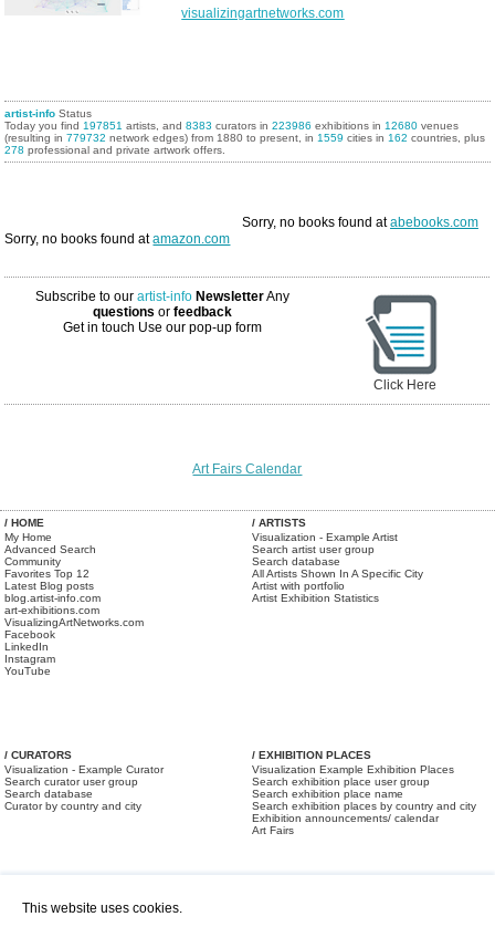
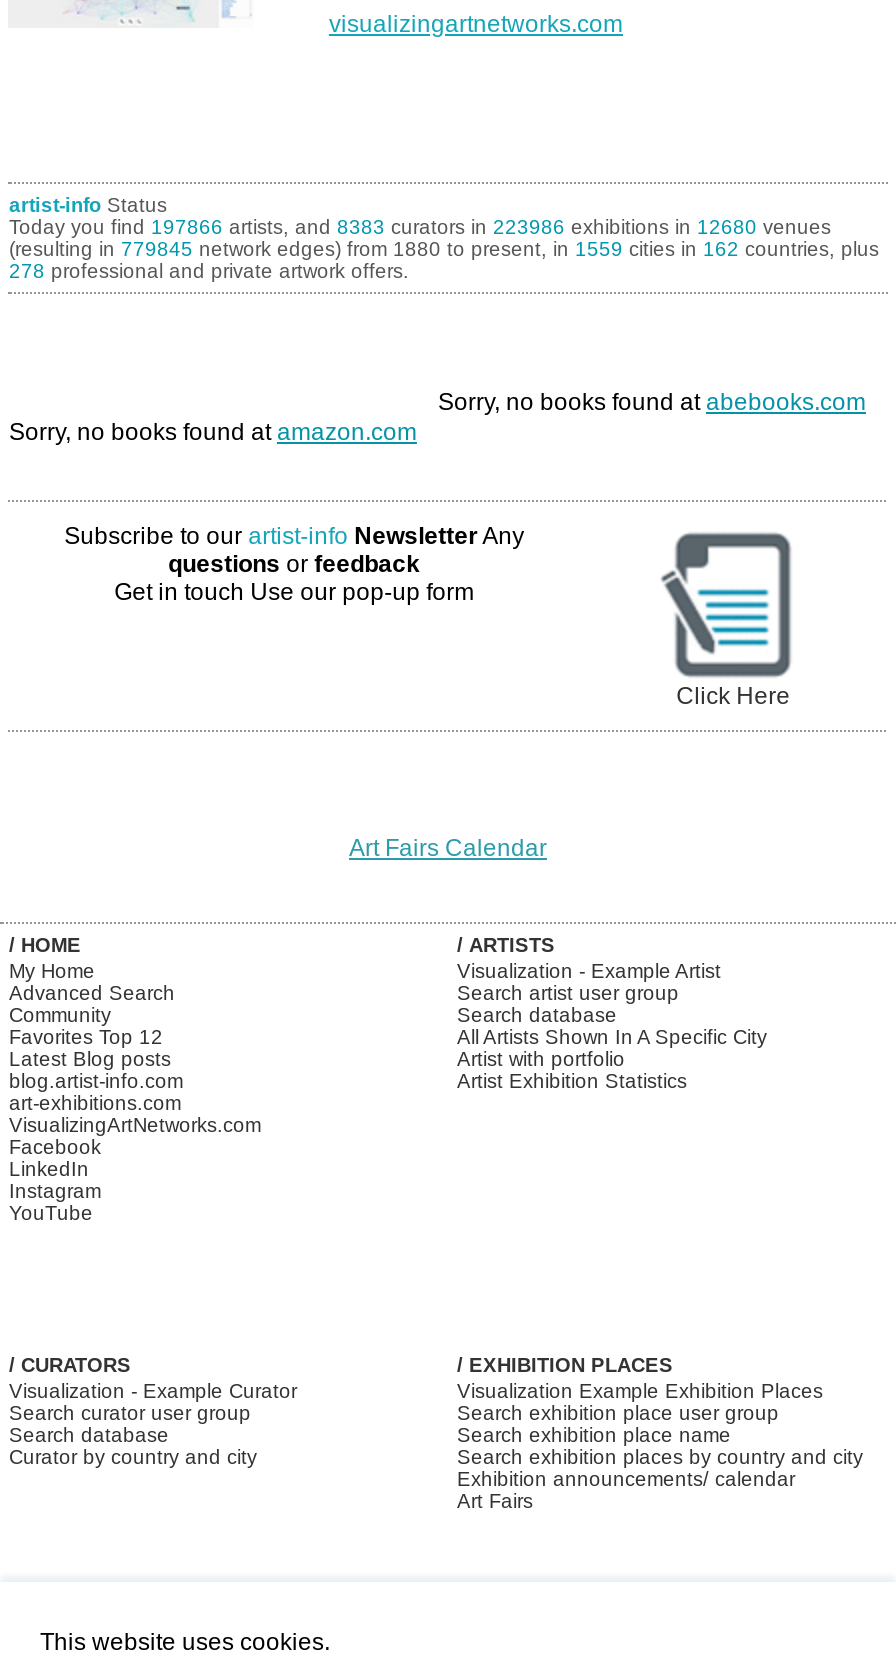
- Today you find 197851 artists, and 8383 curators in 223986 exhibitions in 12680 venues
+ Today you find 197866 artists, and 8383 curators in 223986 exhibitions in 12680 venues

- (resulting in 779732 network edges) from 1880 to present, in 1559 cities in 162 countries, plus
+ (resulting in 779845 network edges) from 1880 to present, in 1559 cities in 162 countries, plus
